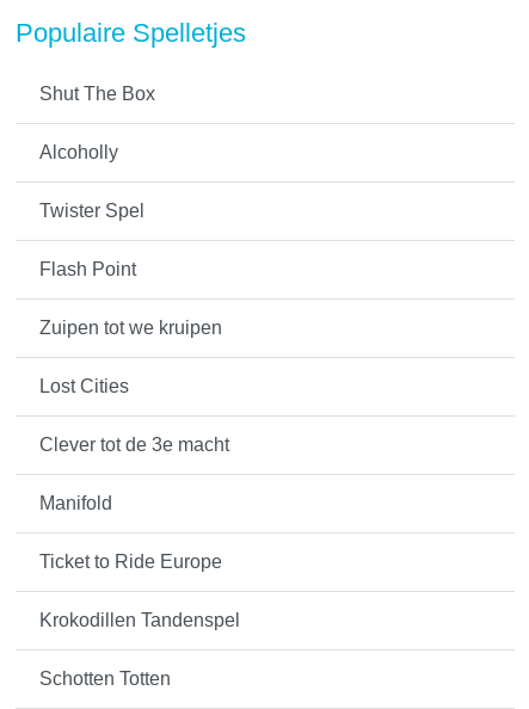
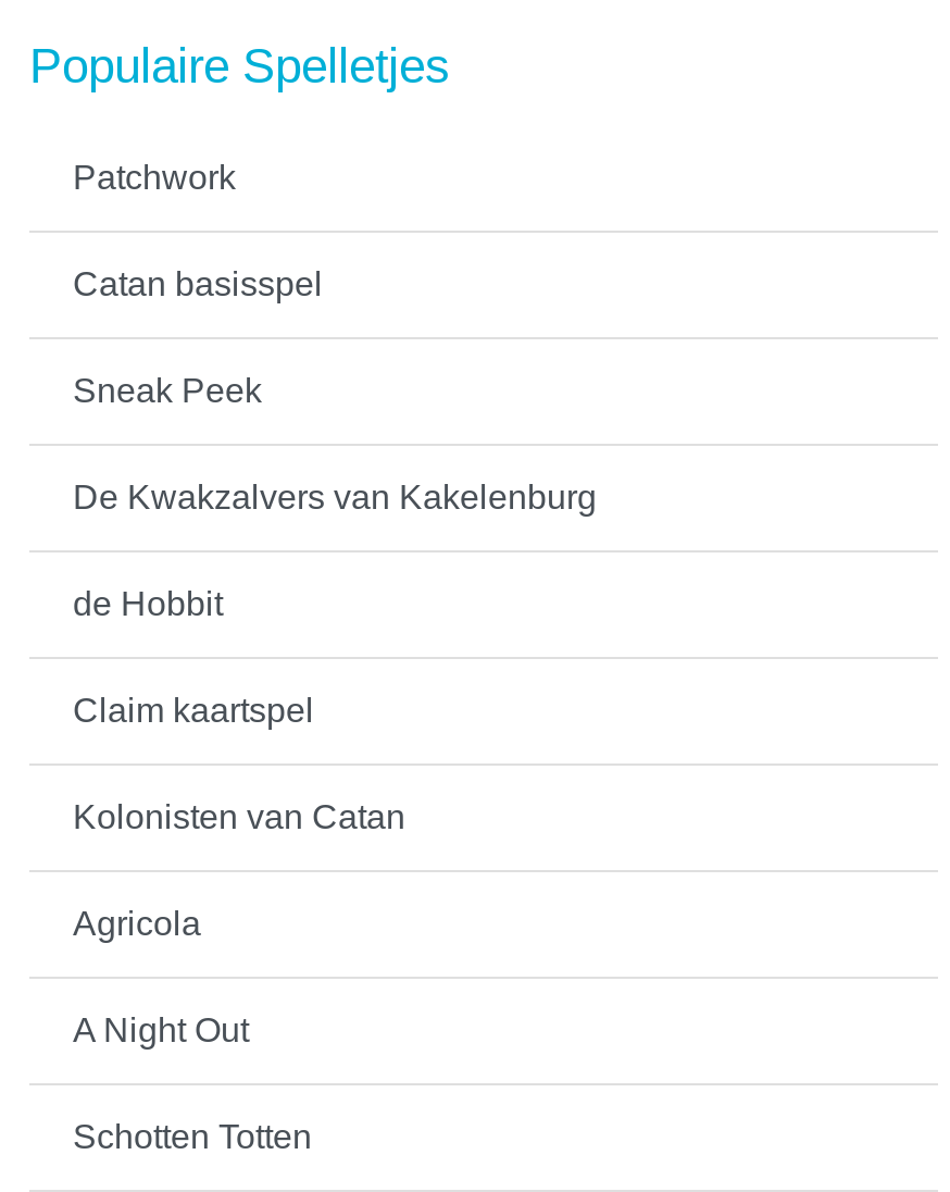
- Shut The Box
- Alcoholly
- Twister Spel
- Flash Point
- Zuipen tot we kruipen
- Lost Cities
- Clever tot de 3e macht
- Manifold
- Ticket to Ride Europe
- Krokodillen Tandenspel
+ Patchwork
+ Catan basisspel
+ Sneak Peek
+ De Kwakzalvers van Kakelenburg
+ de Hobbit
+ Claim kaartspel
+ Kolonisten van Catan
+ Agricola
+ A Night Out
